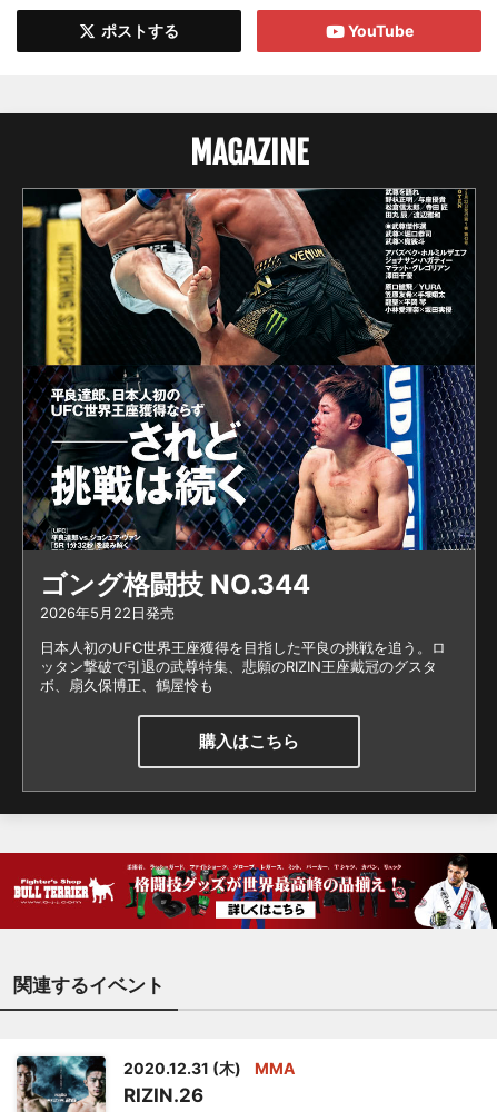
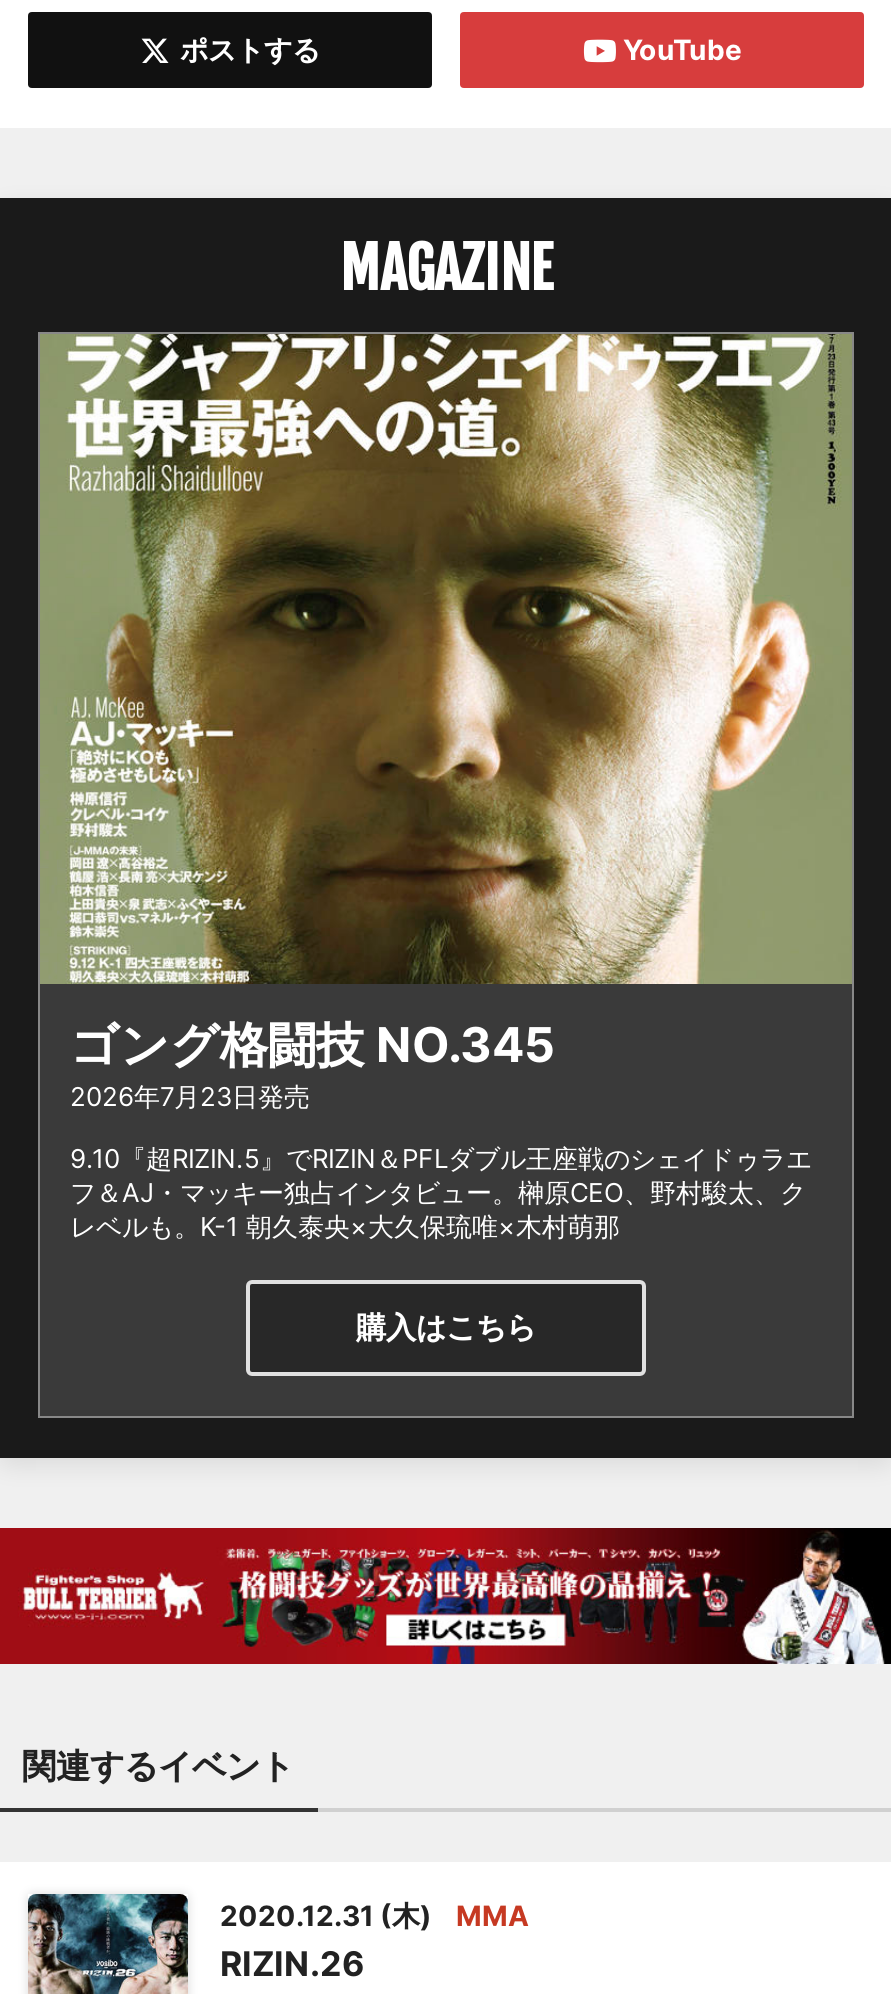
- [image]
- ゴング格闘技 NO.344
- 2026年5月22日発売
+ [image]
+ ゴング格闘技 NO.345
+ 2026年7月23日発売

- 日本人初のUFC世界王座獲得を目指した平良の挑戦を追う。ロ
- ッタン撃破で引退の武尊特集、悲願のRIZIN王座戴冠のグスタ
- ボ、扇久保博正、鶴屋怜も
+ 9.10『超RIZIN.5』でRIZIN＆PFLダブル王座戦のシェイドゥラエ
+ フ＆AJ・マッキー独占インタビュー。榊原CEO、野村駿太、ク
+ レベルも。K-1 朝久泰央×大久保琉唯×木村萌那
